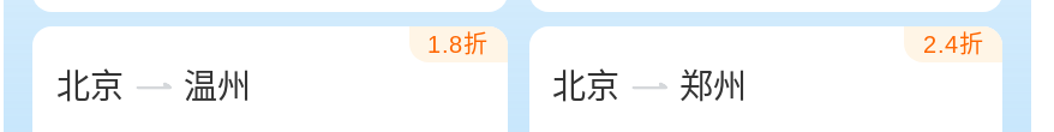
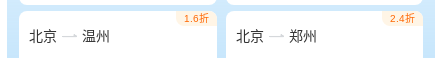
- 1.8折
+ 1.6折
